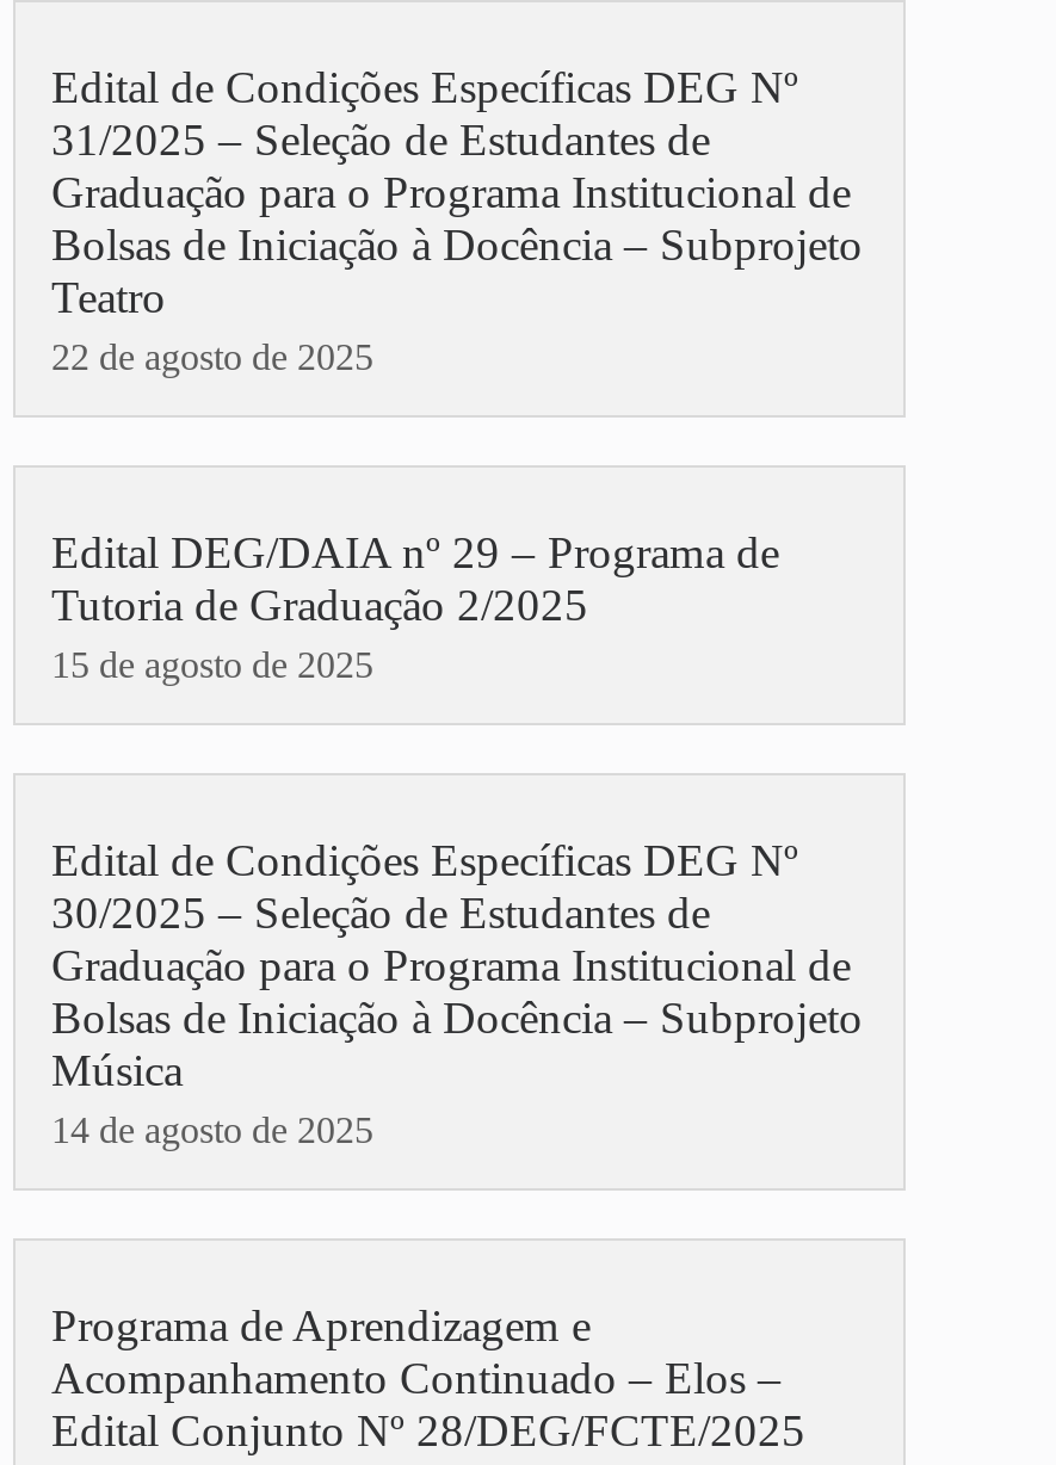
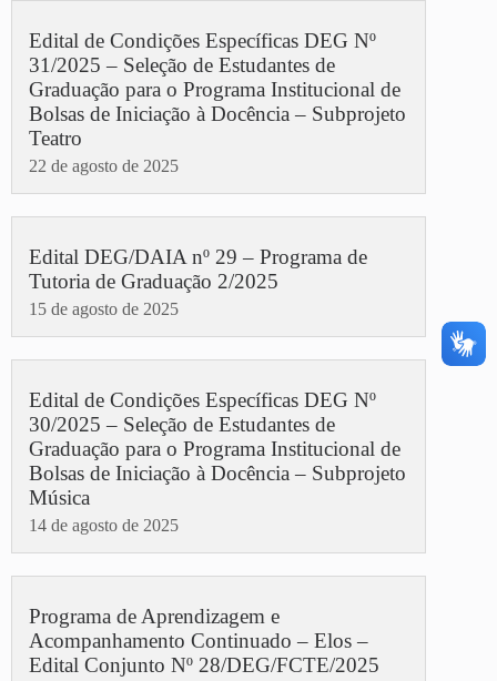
+ [image]
